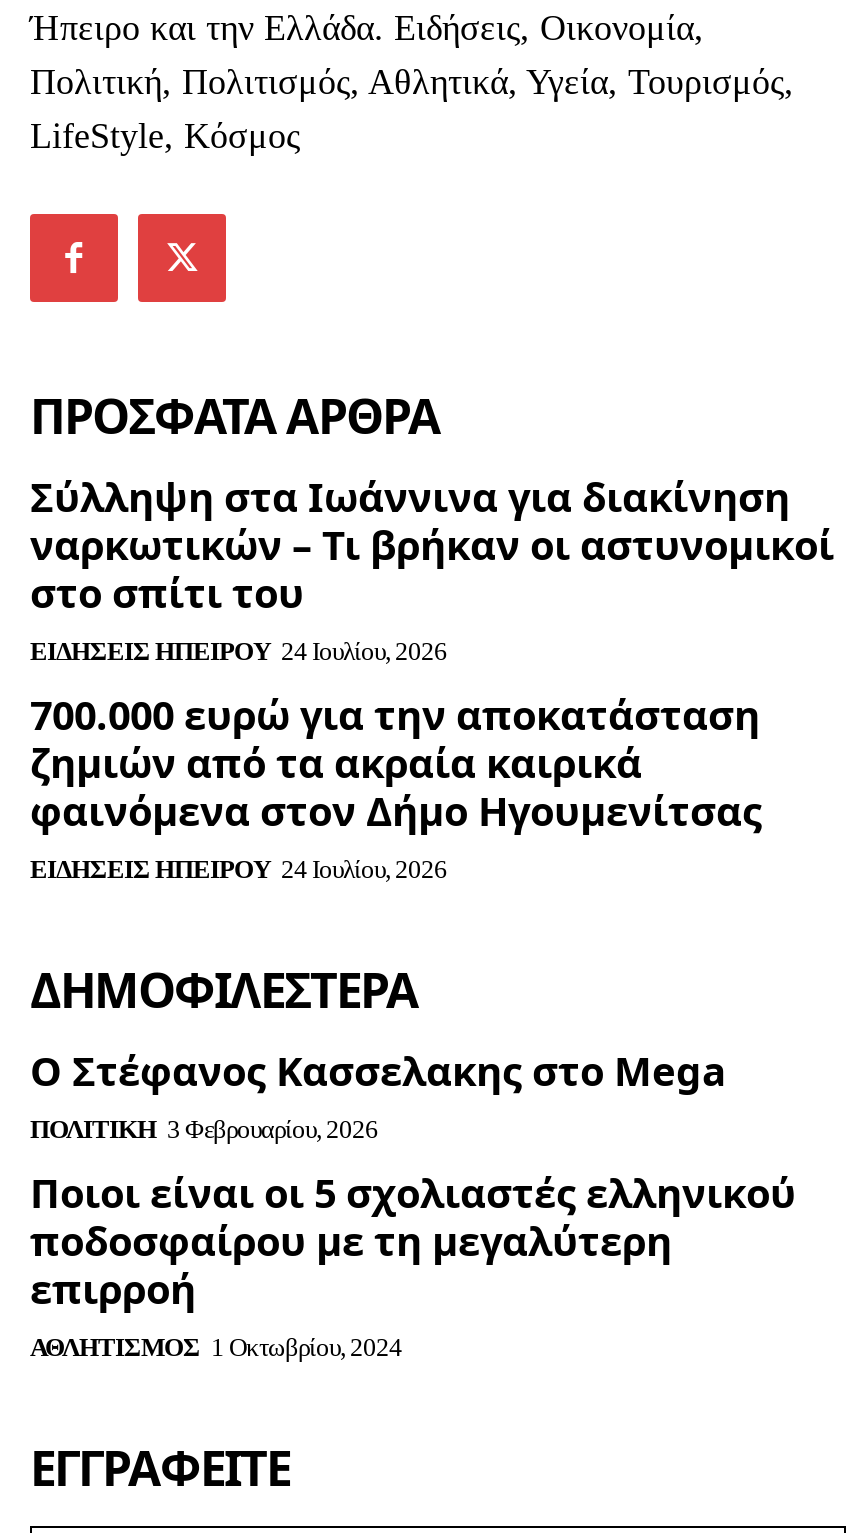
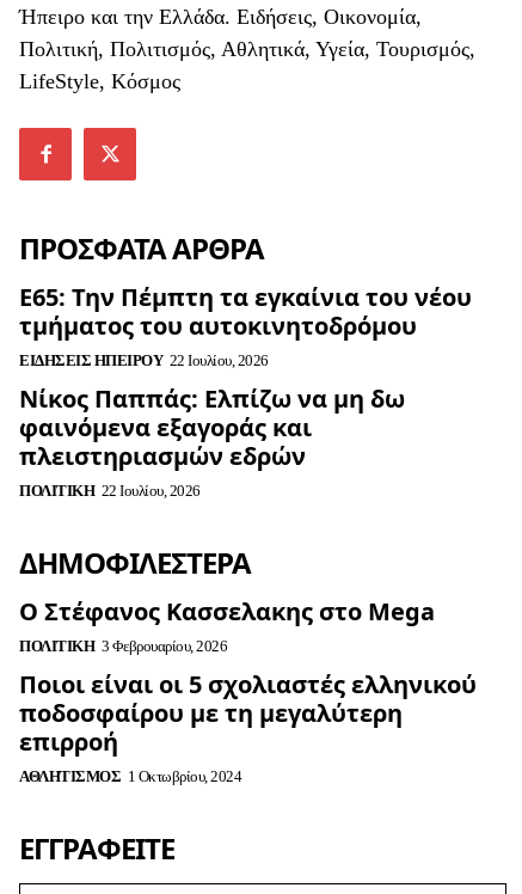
- Σύλληψη στα Ιωάννινα για διακίνηση
- ναρκωτικών – Τι βρήκαν οι αστυνομικοί
- στο σπίτι του
- ΕΙΔΉΣΕΙΣ ΗΠΕΊΡΟΥ 24 Ιουλίου, 2026
- 700.000 ευρώ για την αποκατάσταση
- ζημιών από τα ακραία καιρικά
- φαινόμενα στον Δήμο Ηγουμενίτσας
- ΕΙΔΉΣΕΙΣ ΗΠΕΊΡΟΥ 24 Ιουλίου, 2026
+ Ε65: Την Πέμπτη τα εγκαίνια του νέου
+ τμήματος του αυτοκινητοδρόμου
+ ΕΙΔΉΣΕΙΣ ΗΠΕΊΡΟΥ 22 Ιουλίου, 2026
+ Νίκος Παππάς: Ελπίζω να μη δω
+ φαινόμενα εξαγοράς και
+ πλειστηριασμών εδρών
+ ΠΟΛΙΤΙΚΉ 22 Ιουλίου, 2026
